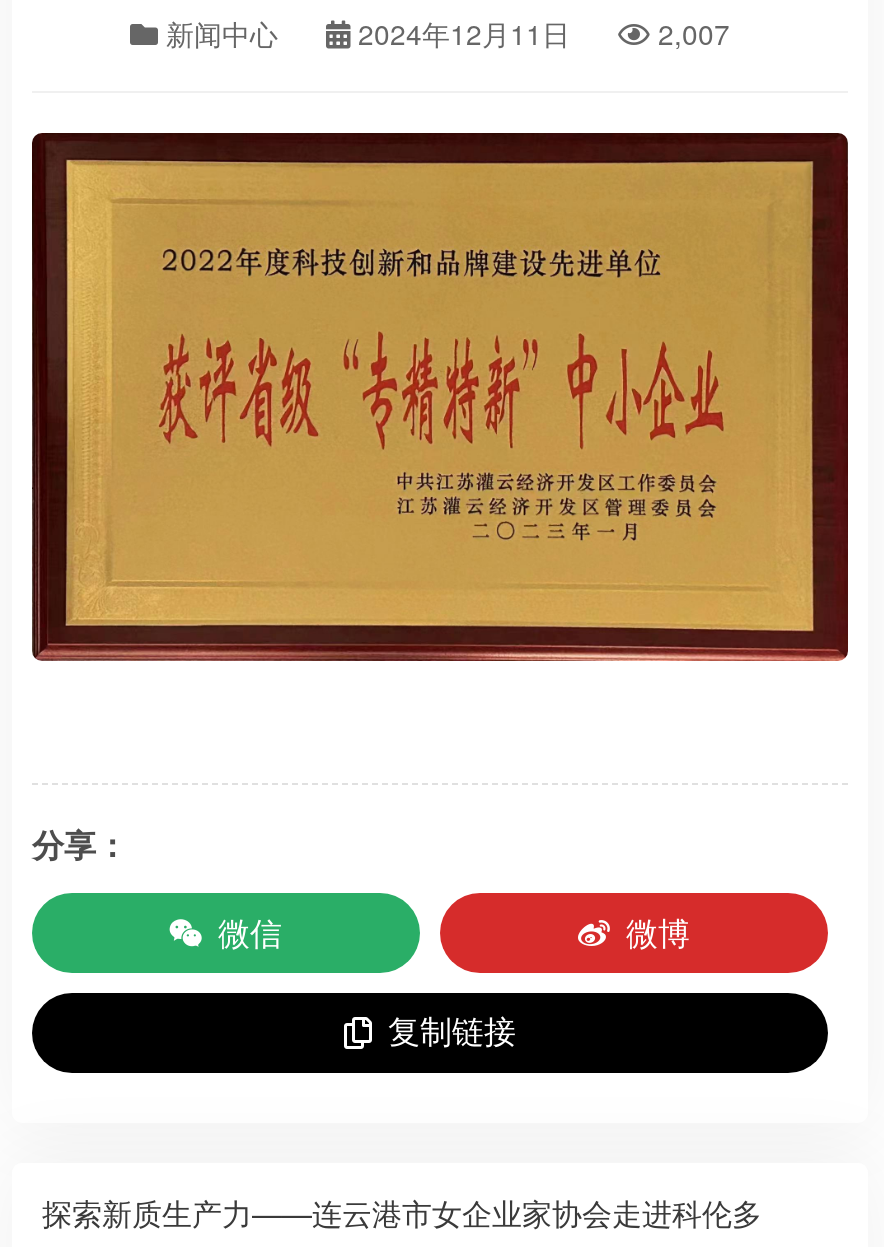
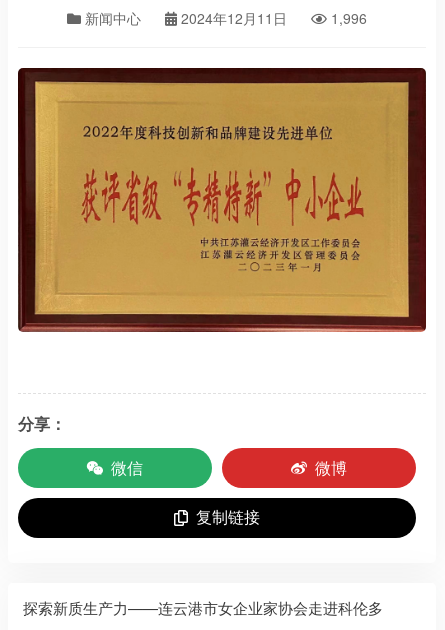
- 新闻中心 2024年12月11日 2,007
+ 新闻中心 2024年12月11日 1,996
